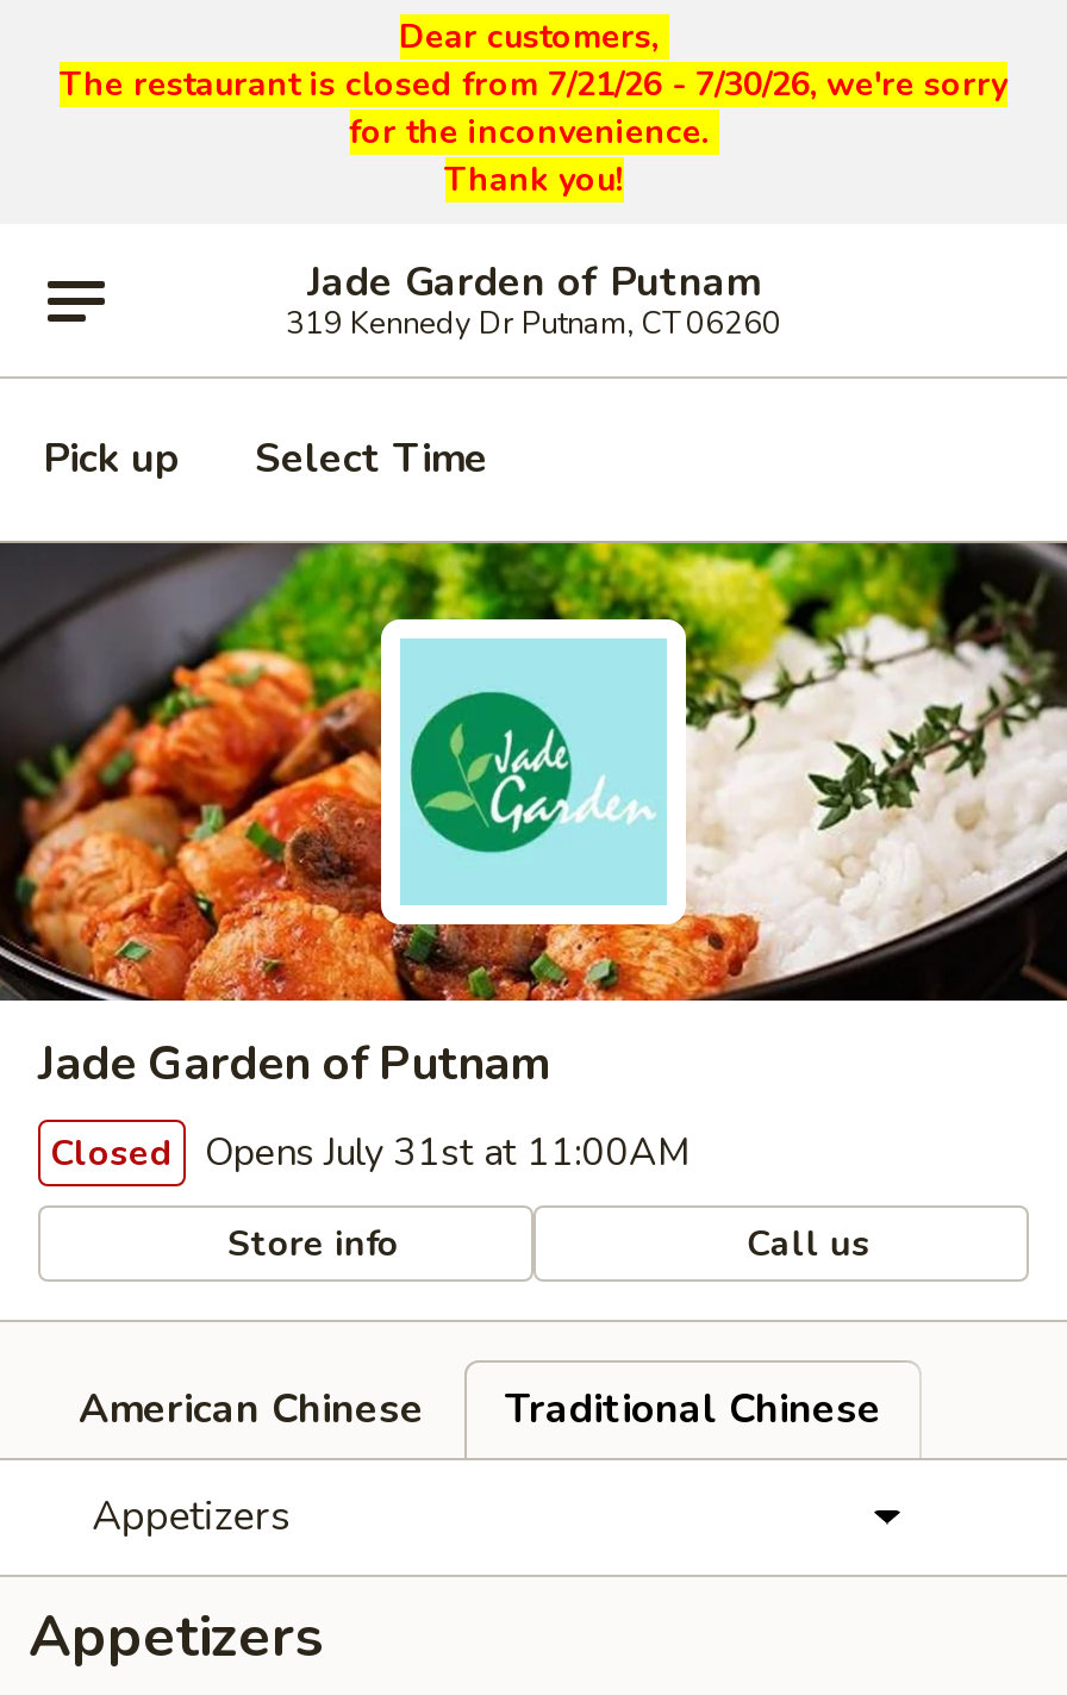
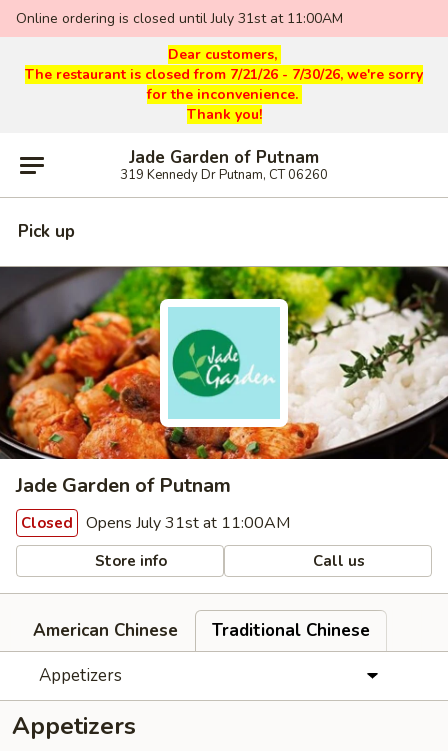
+ Online ordering is closed until July 31st at 11:00AM

- Select Time
